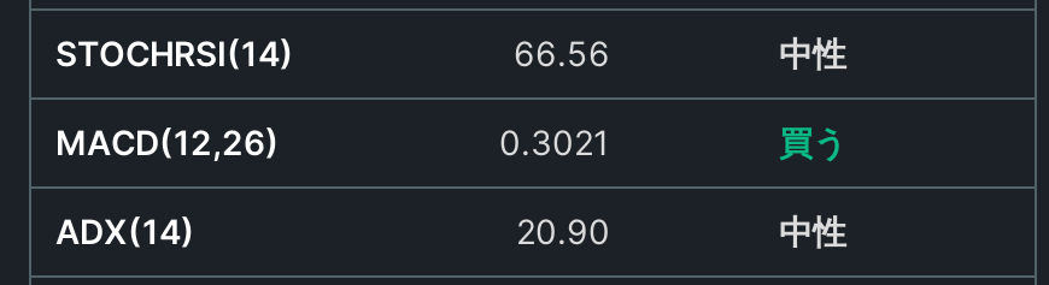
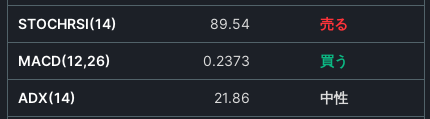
- 66.56
- 中性
+ 89.54
+ 売る

- 0.3021
+ 0.2373

- 20.90
+ 21.86
